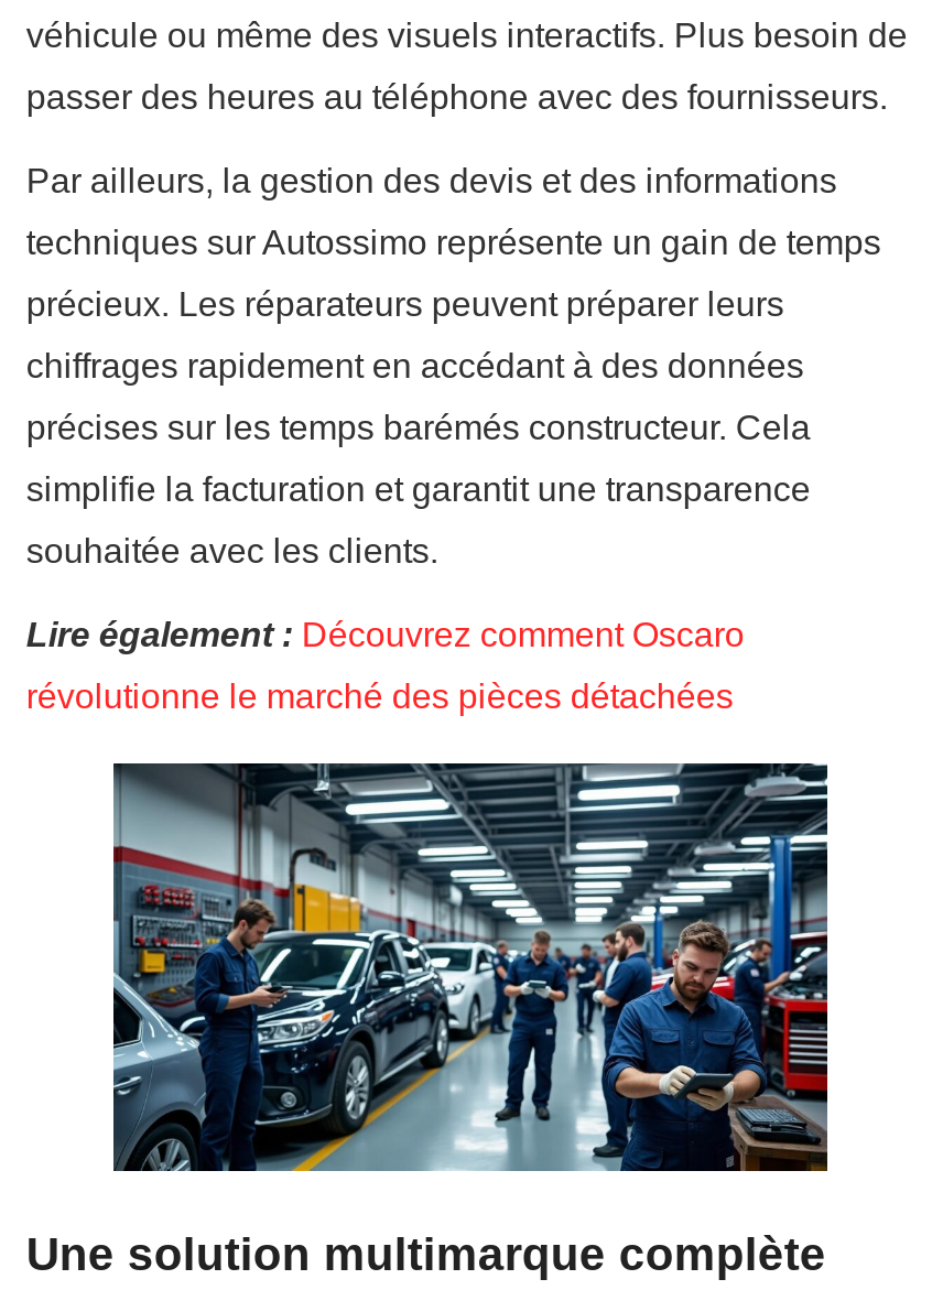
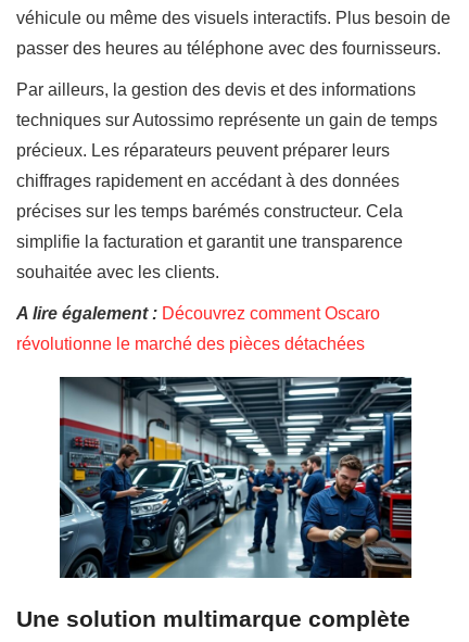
- Lire également : Découvrez comment Oscaro
+ A lire également : Découvrez comment Oscaro
